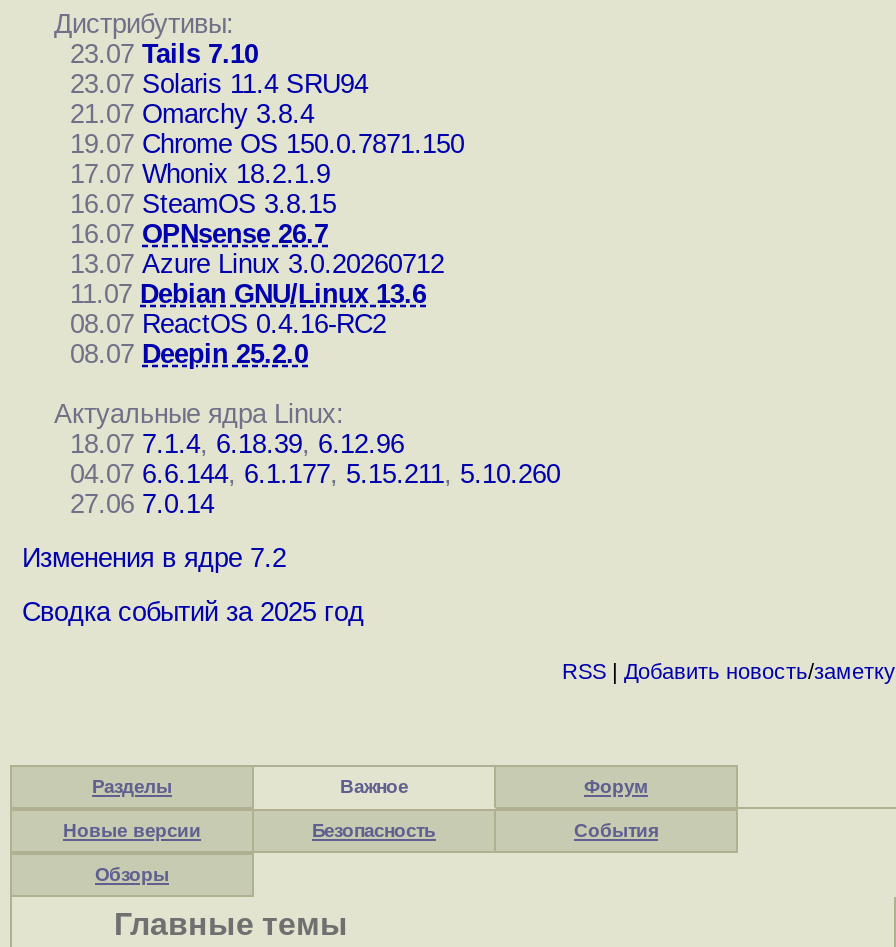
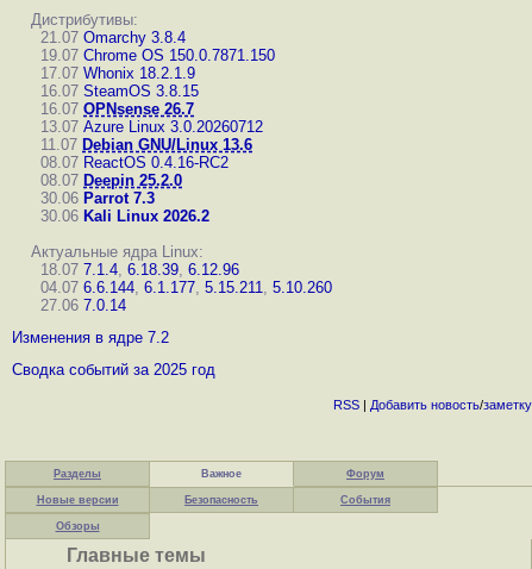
- 23.07 Tails 7.10
- 23.07 Solaris 11.4 SRU94

moved up: 21.07 Omarchy 3.8.4 | 19.07 Chrome OS 150.0.7871.150 | 17.07 Whonix 18.2.1.9 | ... | 08.07 ReactOS 0.4.16-RC2 | 08.07 Deepin 25.2.0

+ 30.06 Parrot 7.3
+ 30.06 Kali Linux 2026.2
